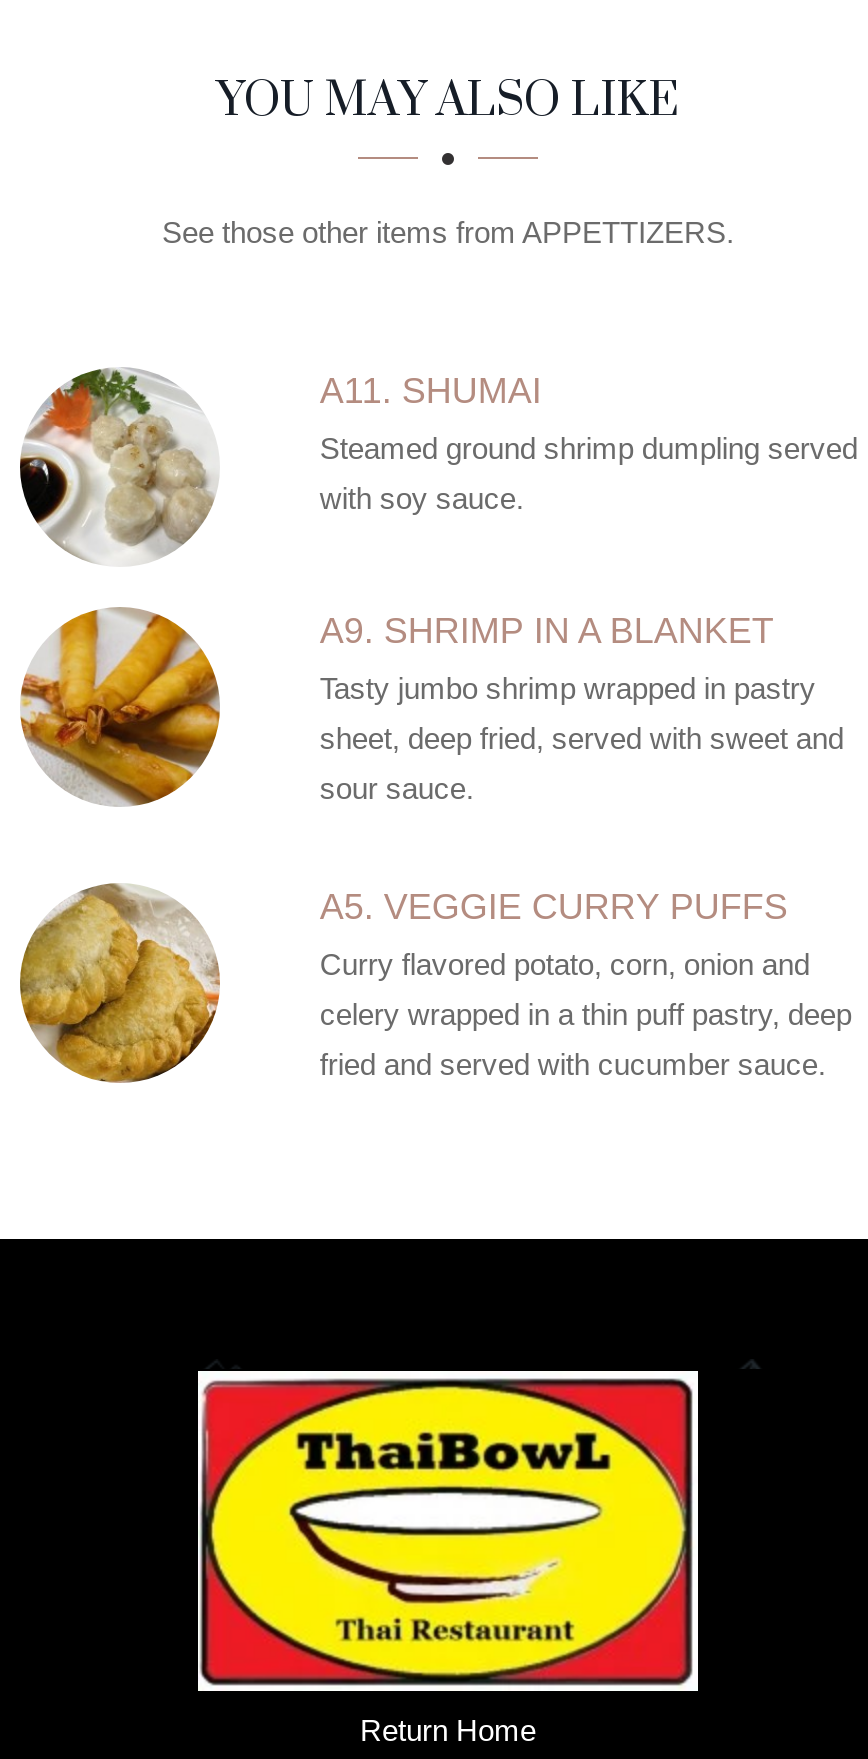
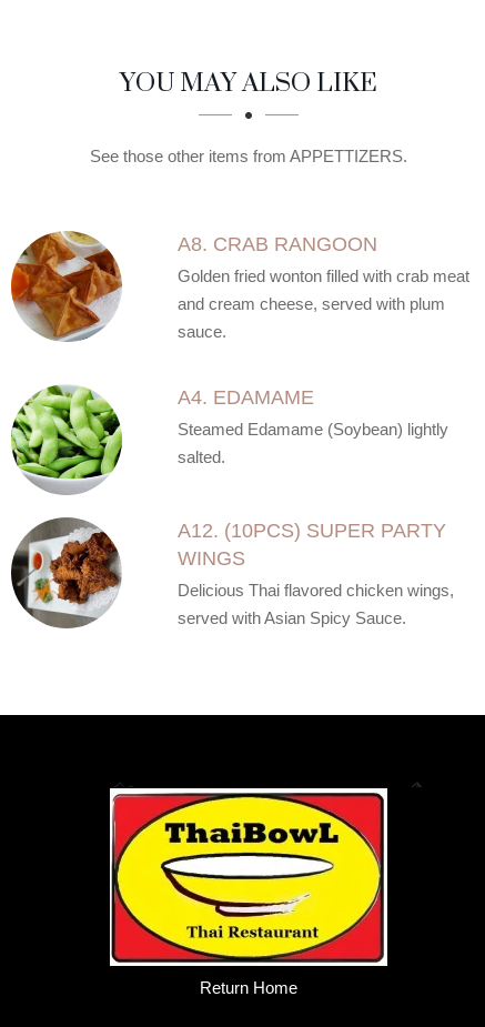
- [image]
+ [image]

- A11. SHUMAI
- Steamed ground shrimp dumpling served
- with soy sauce.
- A9. SHRIMP IN A BLANKET
- Tasty jumbo shrimp wrapped in pastry
- sheet, deep fried, served with sweet and
- sour sauce.
- A5. VEGGIE CURRY PUFFS
- Curry flavored potato, corn, onion and
- celery wrapped in a thin puff pastry, deep
- fried and served with cucumber sauce.
+ A8. CRAB RANGOON
+ Golden fried wonton filled with crab meat
+ and cream cheese, served with plum
+ sauce.
+ A4. EDAMAME
+ Steamed Edamame (Soybean) lightly
+ salted.
+ A12. (10PCS) SUPER PARTY
+ WINGS
+ Delicious Thai flavored chicken wings,
+ served with Asian Spicy Sauce.

- [image]
+ [image]

- [image]
+ [image]
